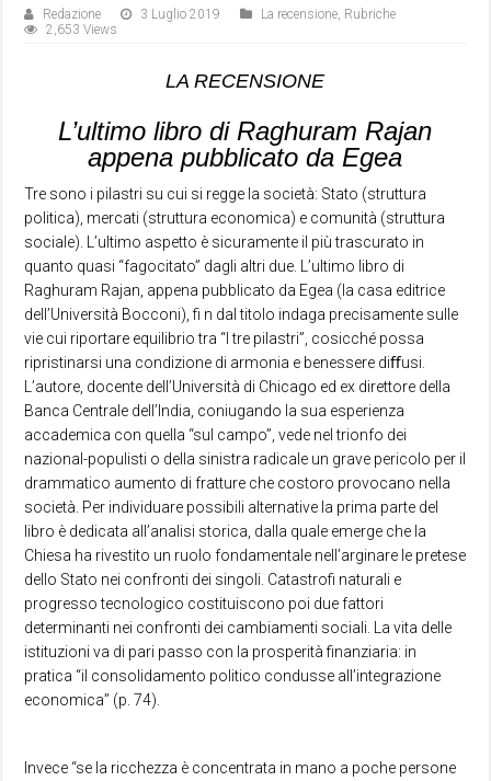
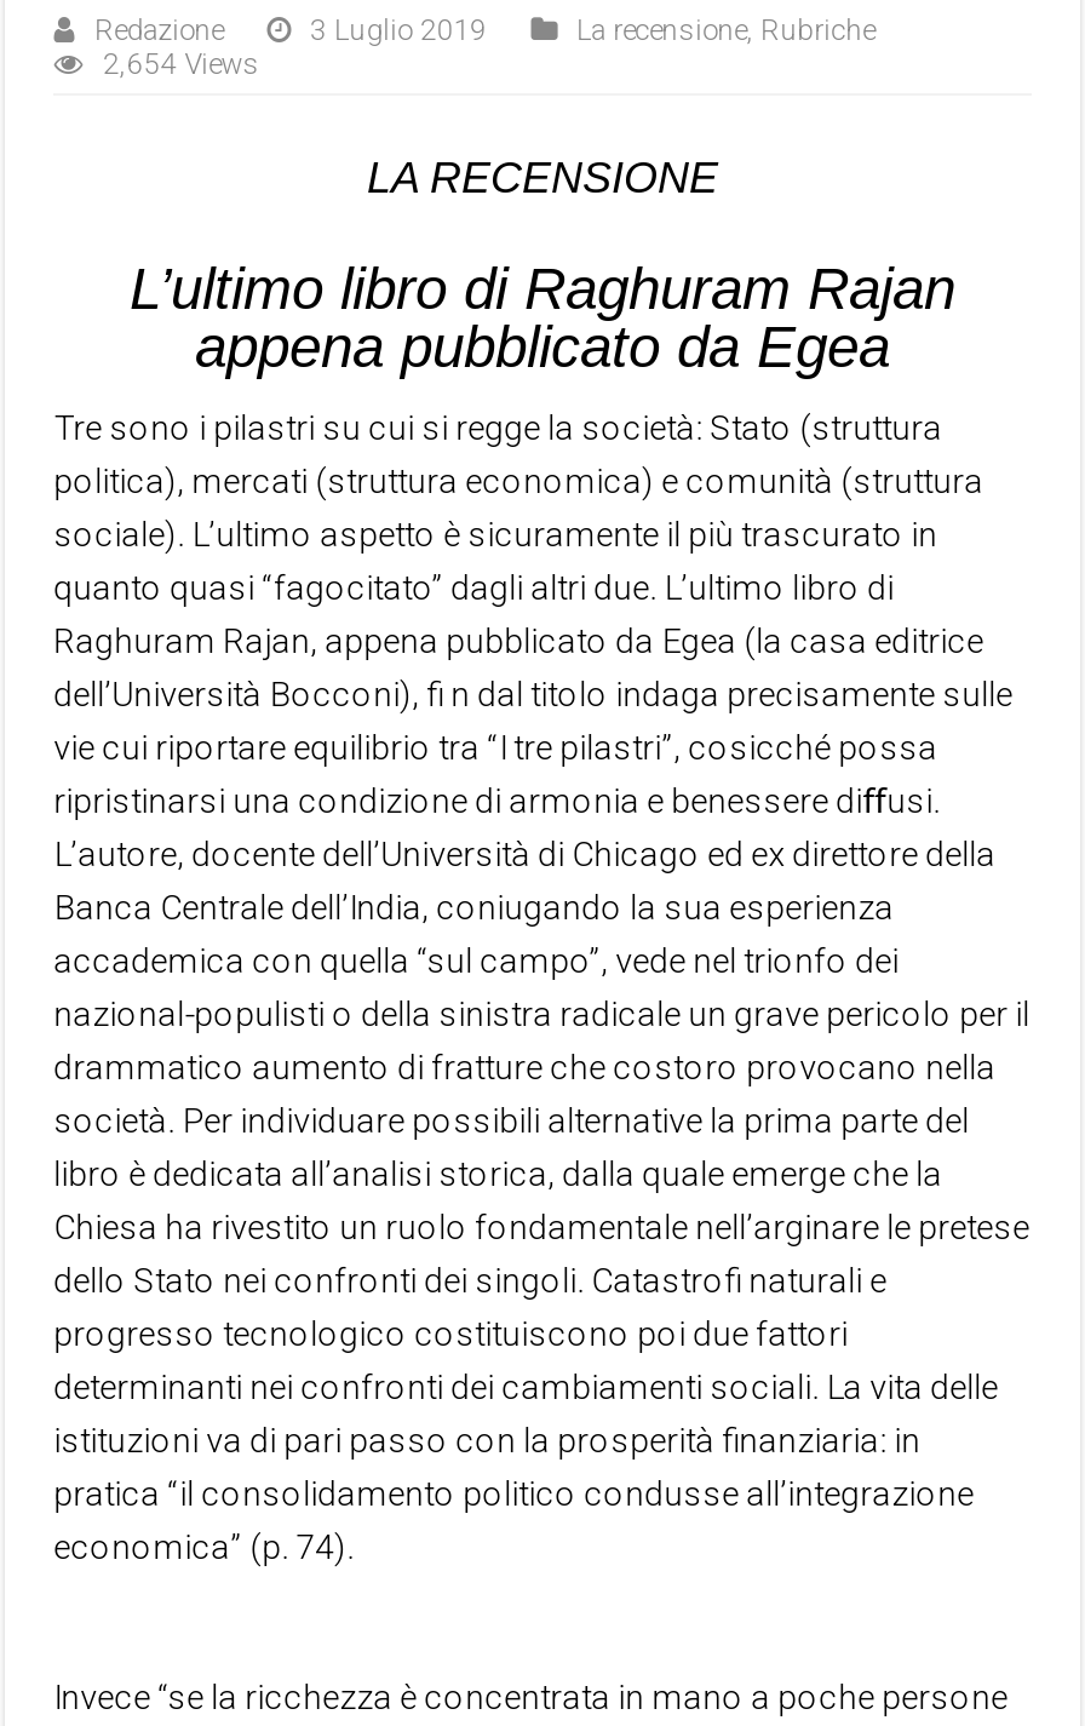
- 2,653 Views
+ 2,654 Views
